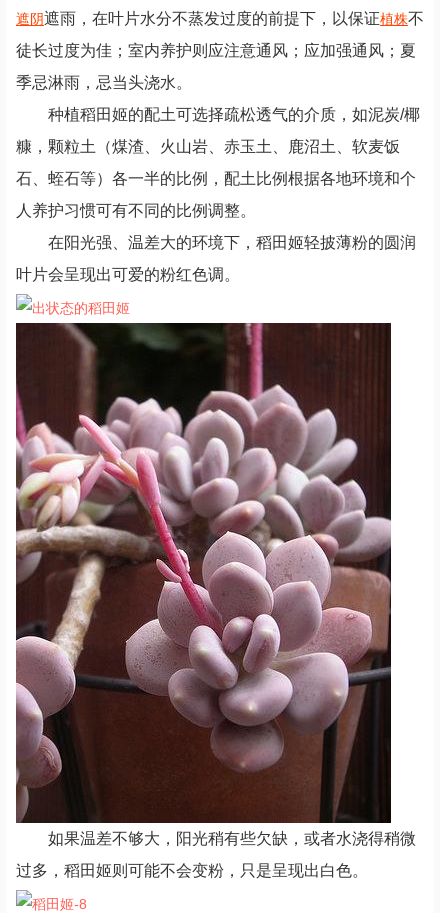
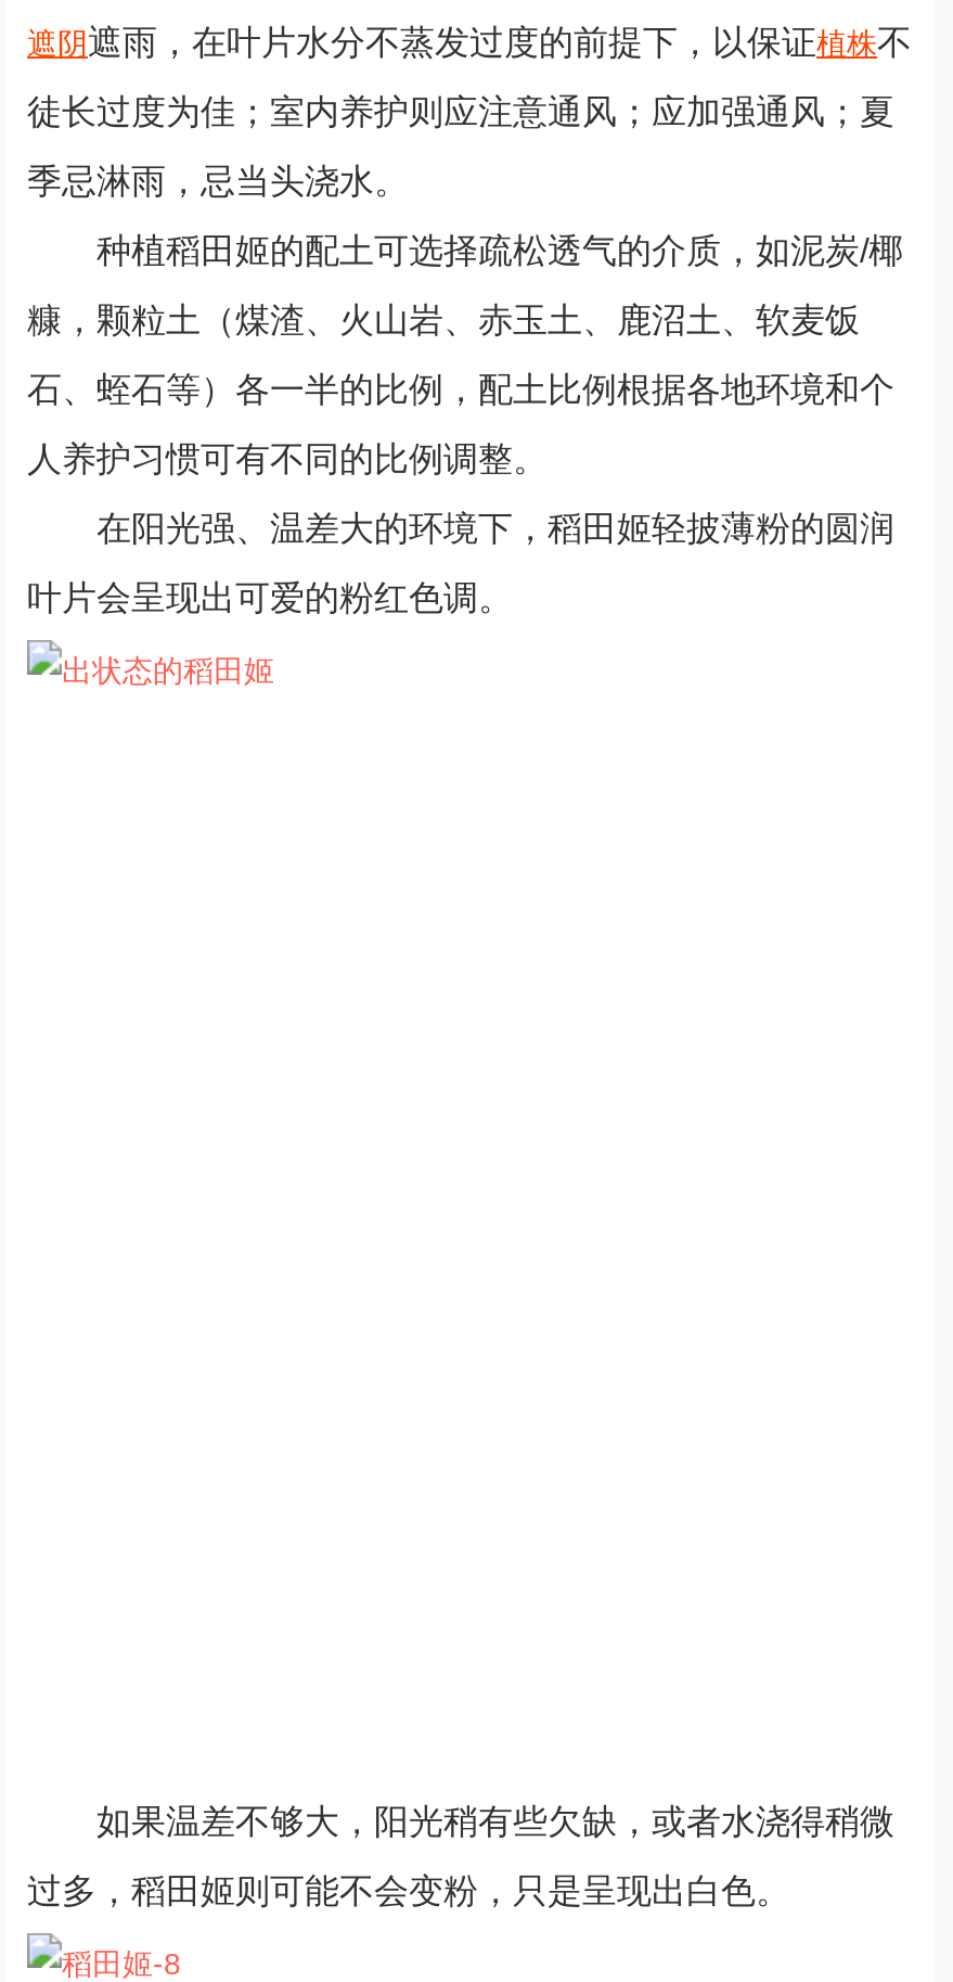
- [image]
